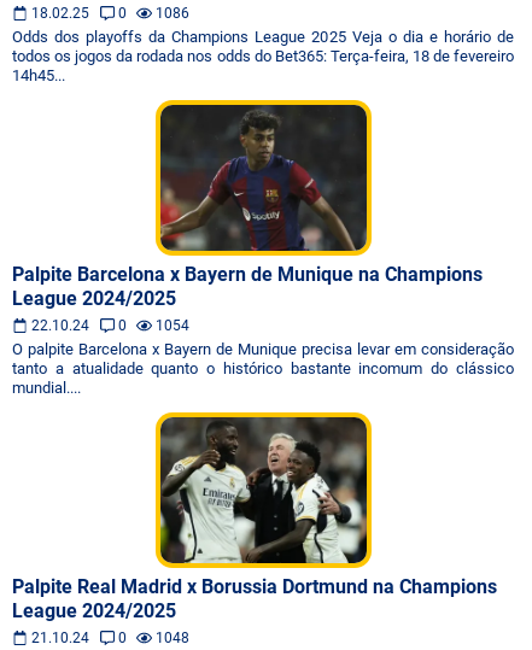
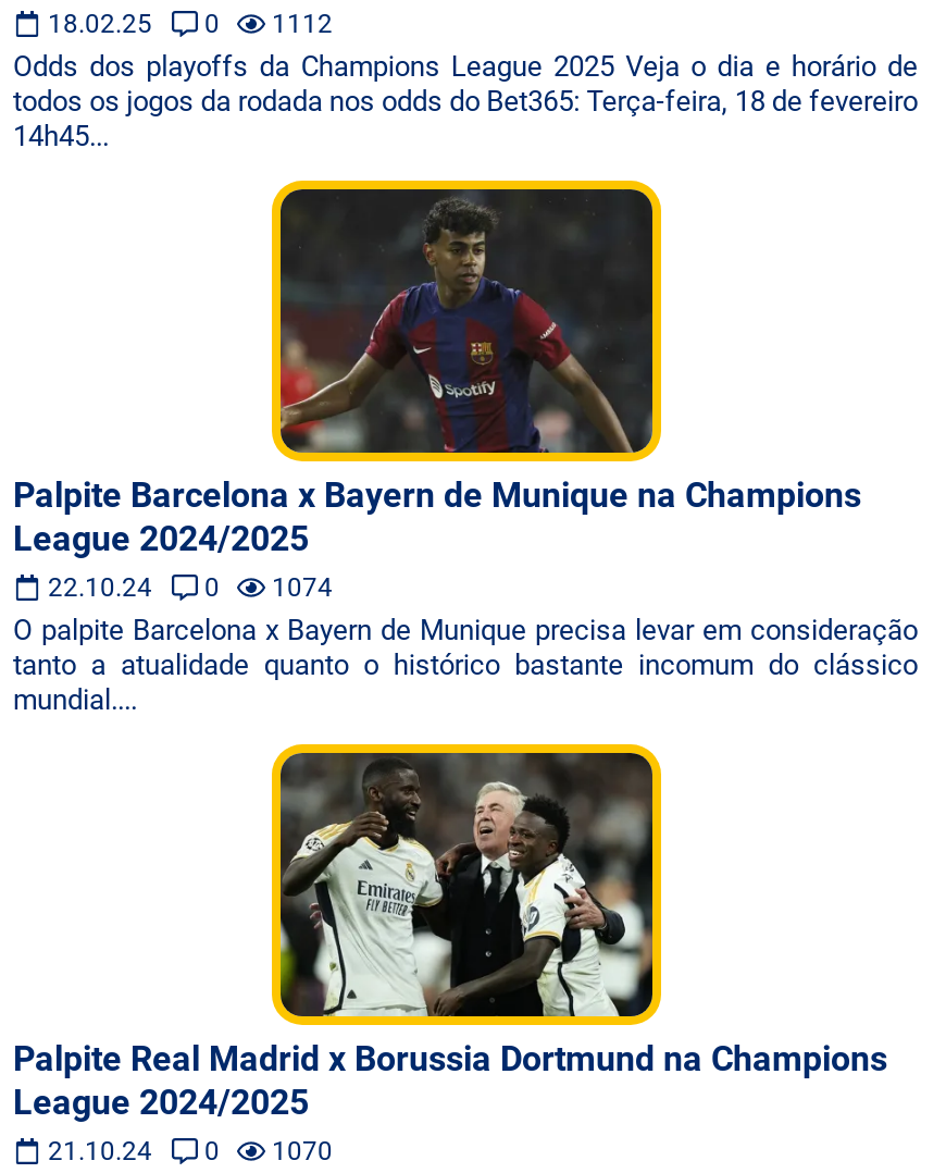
- 18.02.25 0 1086
+ 18.02.25 0 1112

- 22.10.24 0 1054
+ 22.10.24 0 1074

- 21.10.24 0 1048
+ 21.10.24 0 1070
